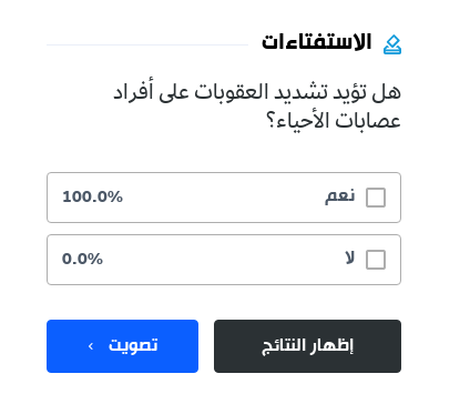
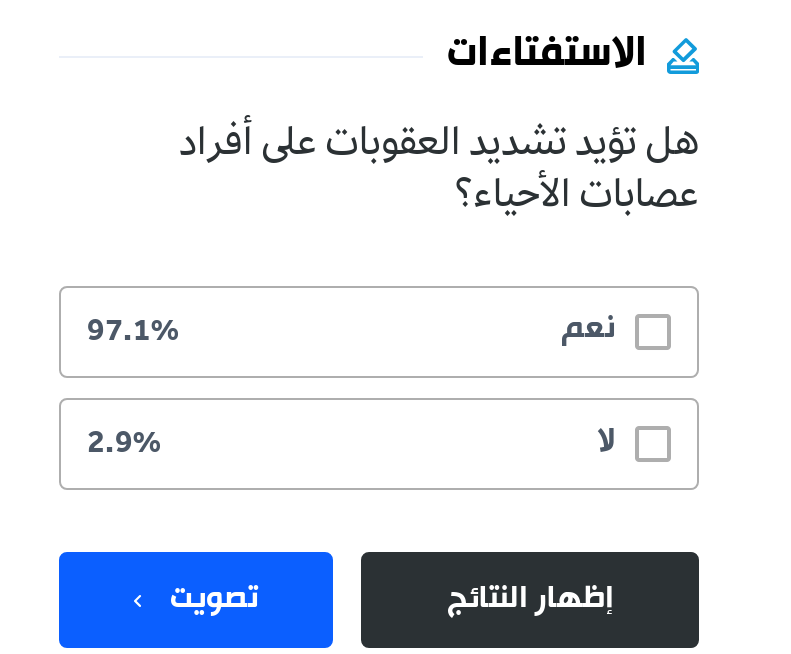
- 100.0%
+ 97.1%

- 0.0%
+ 2.9%
